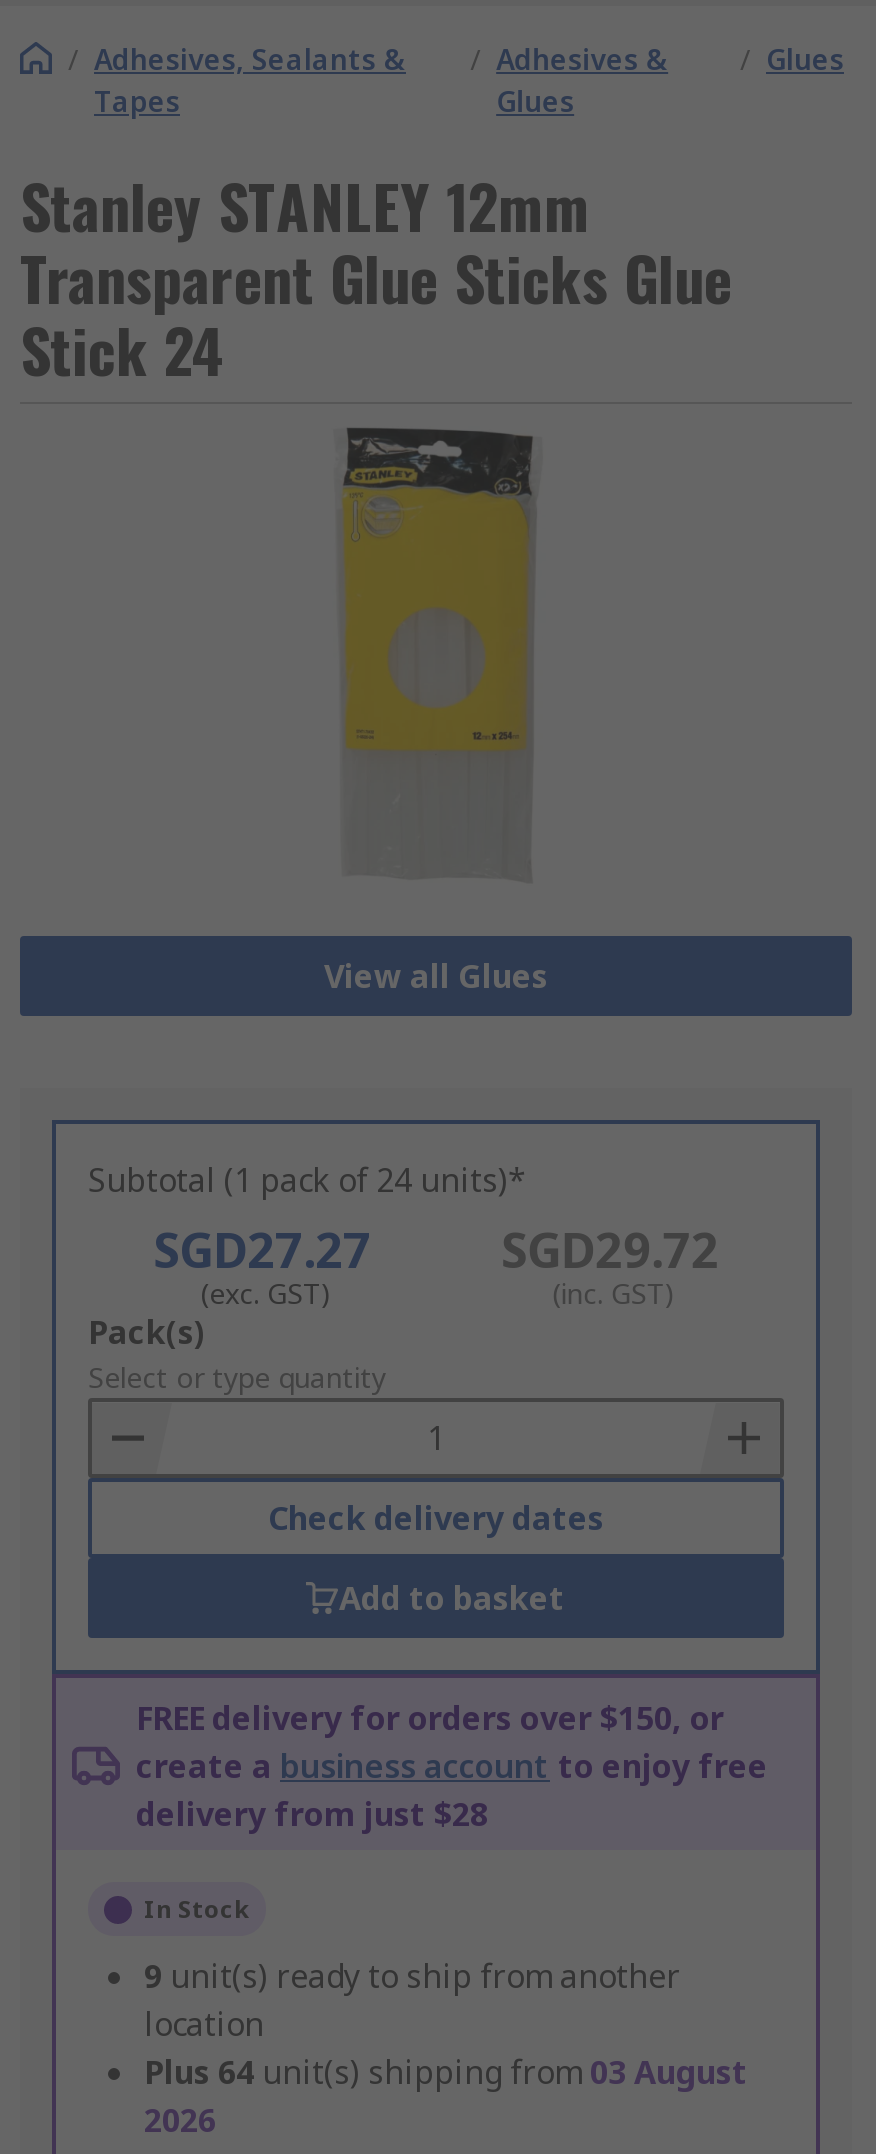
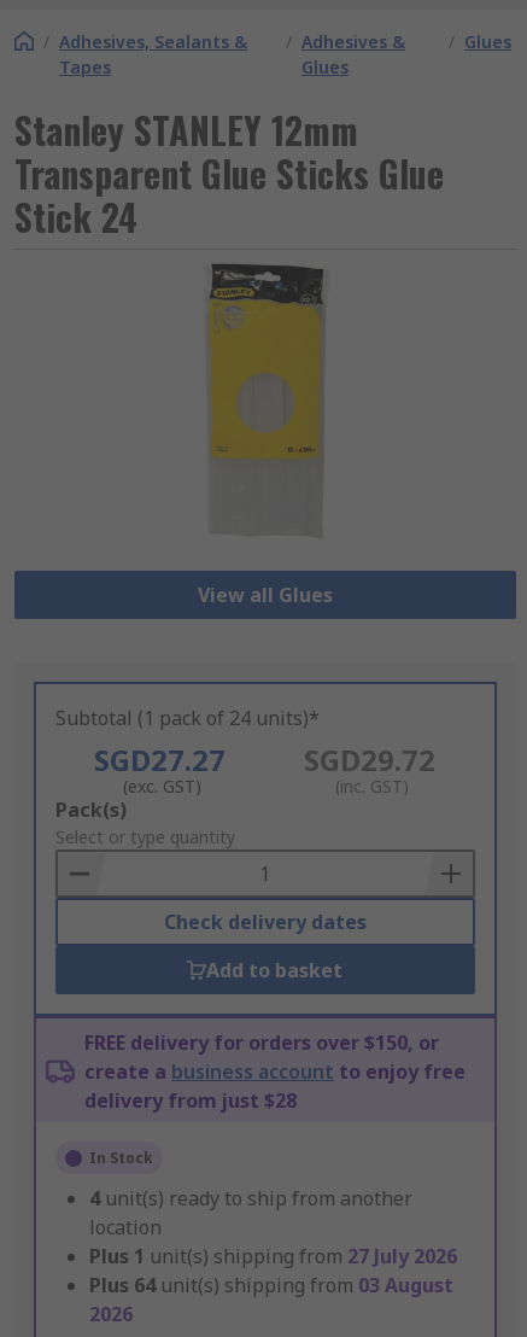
- 9 unit(s) ready to ship from another
+ 4 unit(s) ready to ship from another

+ Plus 1 unit(s) shipping from 27 July 2026
